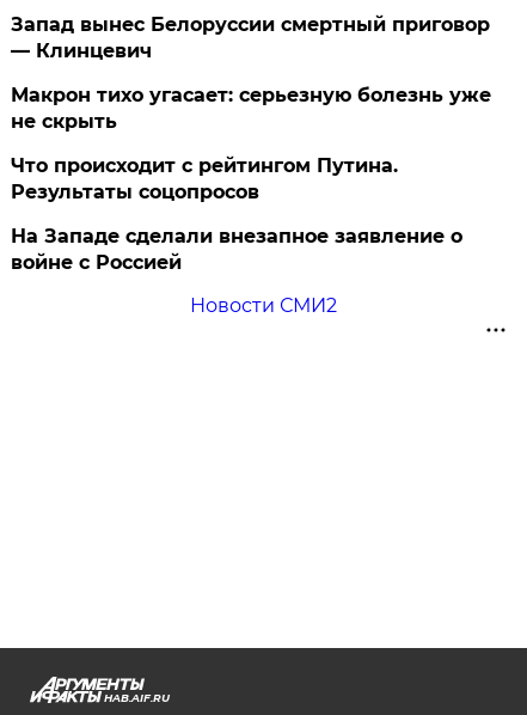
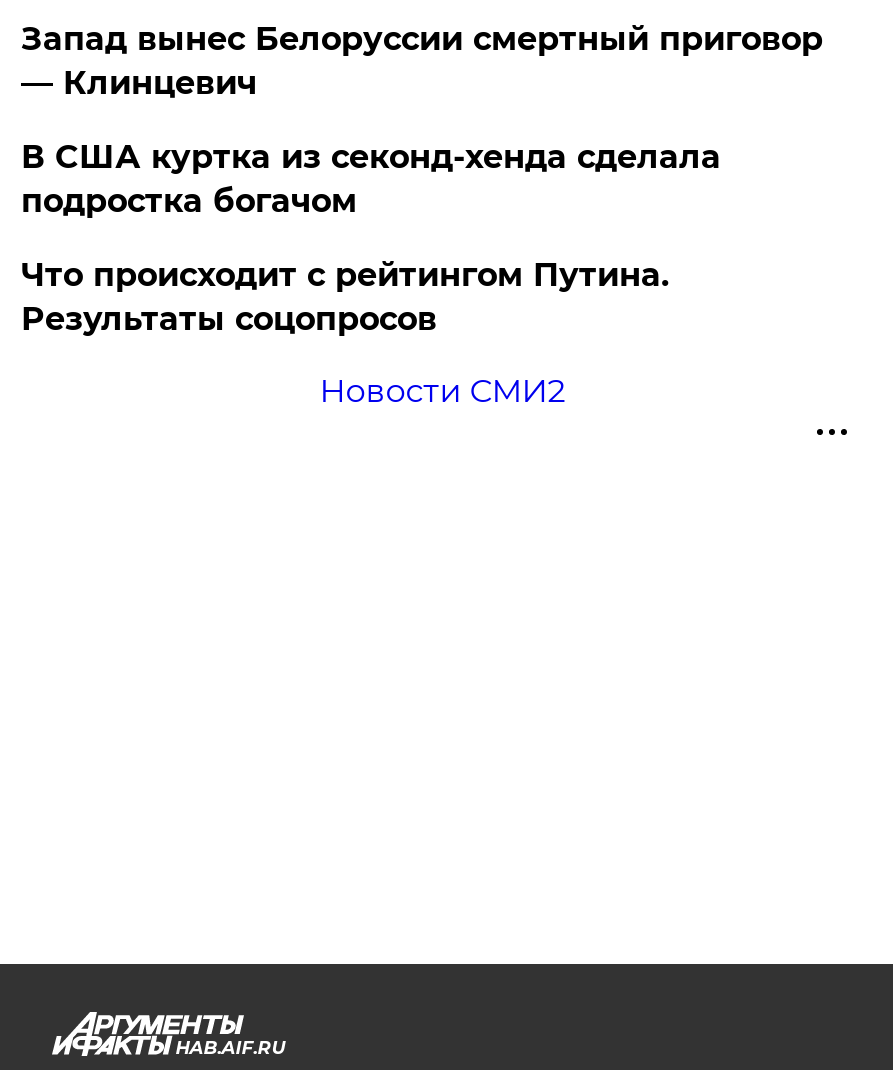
- Макрон тихо угасает: серьезную болезнь уже
- не скрыть
+ В США куртка из секонд-хенда сделала
+ подростка богачом

- На Западе сделали внезапное заявление о
- войне с Россией
